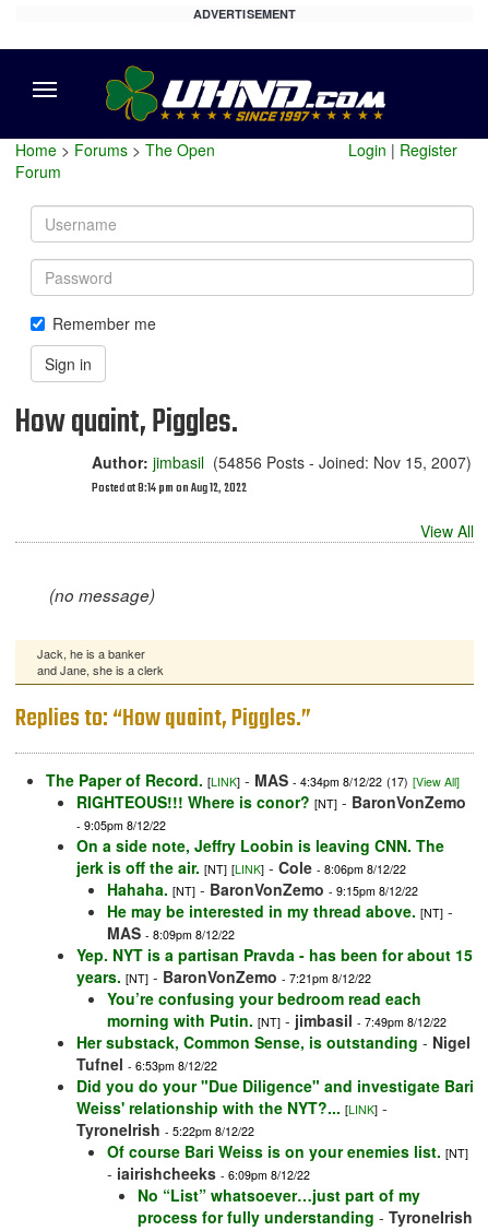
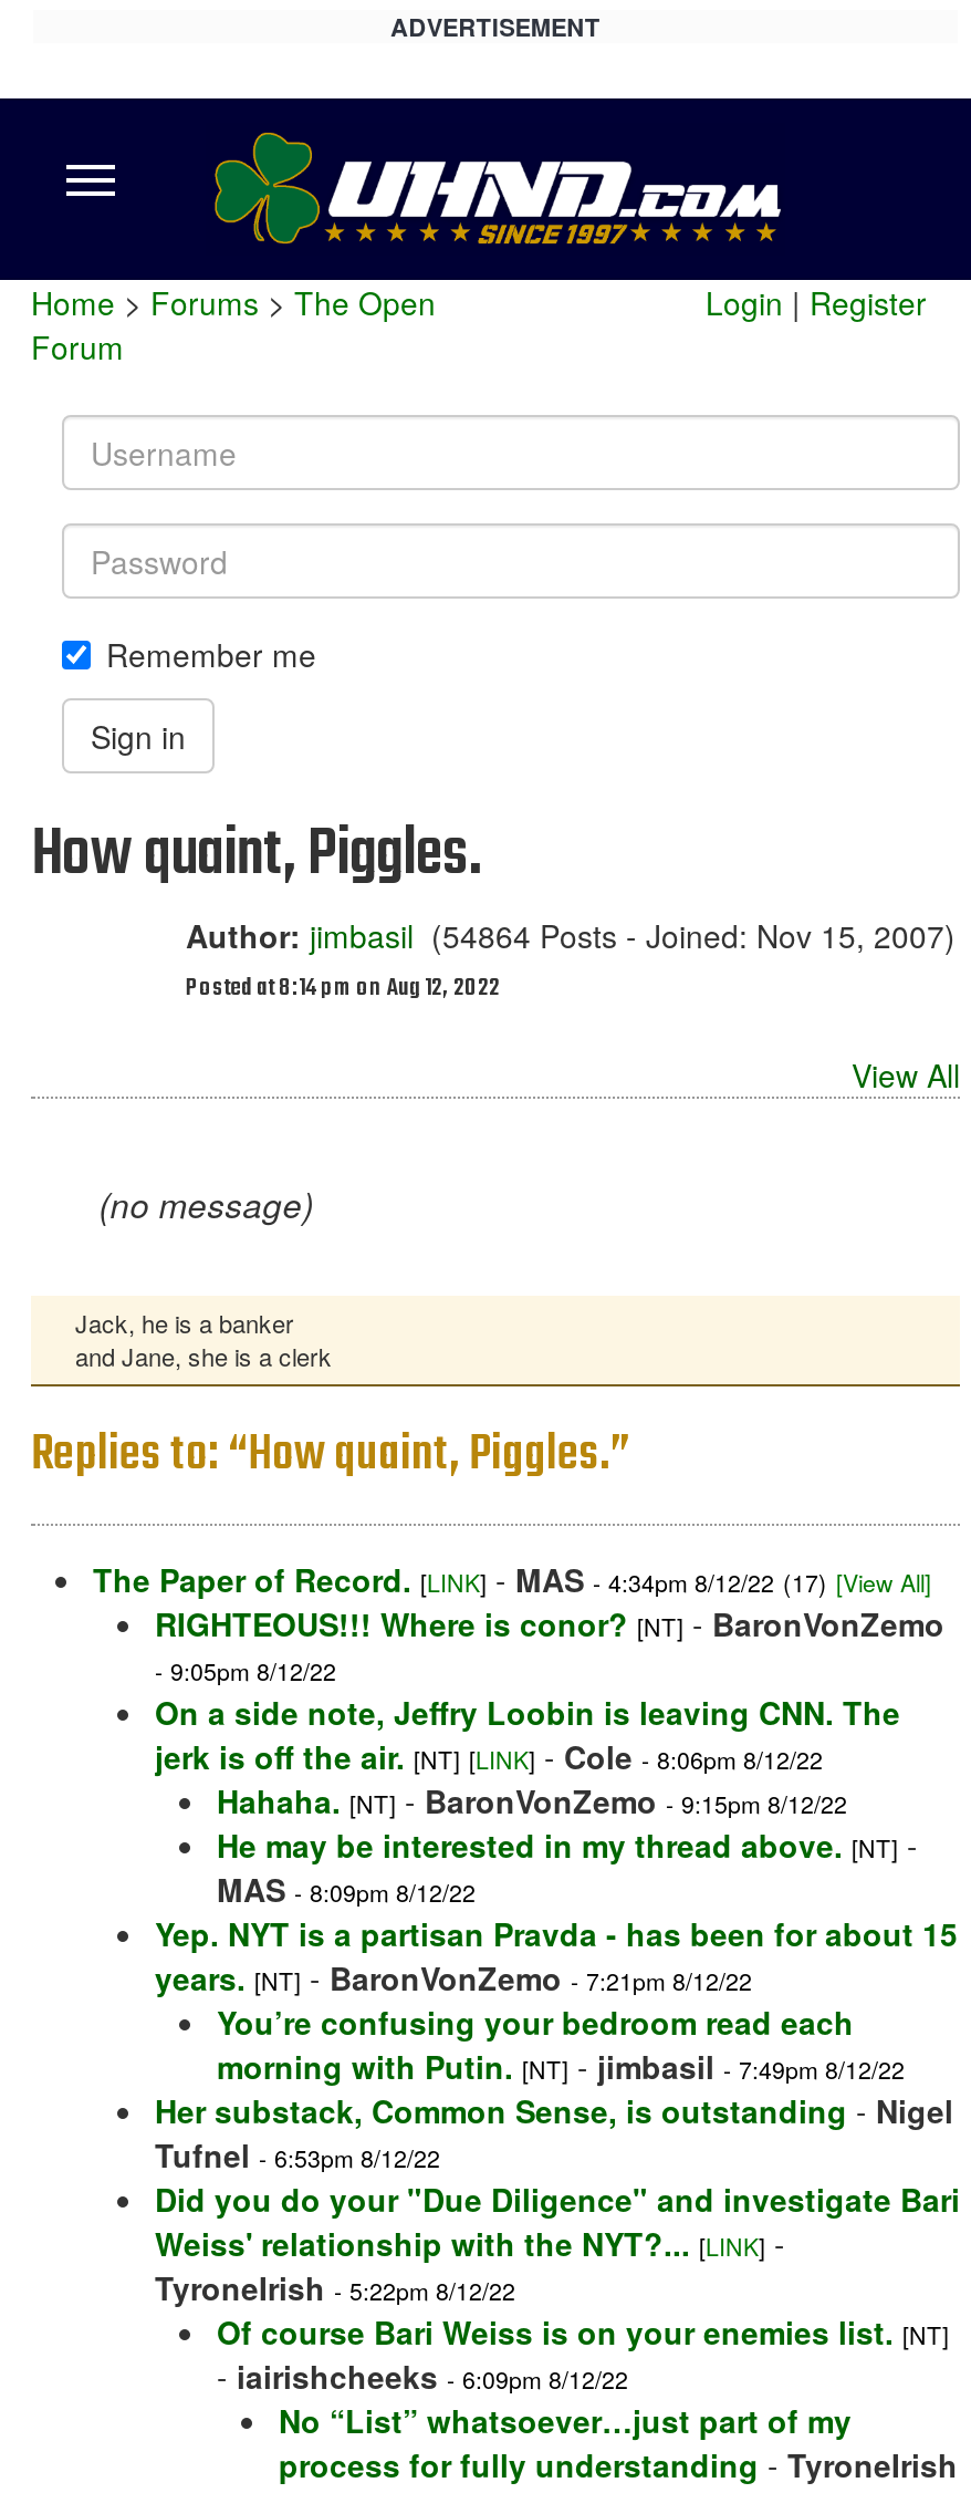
- Author: jimbasil (54856 Posts - Joined: Nov 15, 2007)
+ Author: jimbasil (54864 Posts - Joined: Nov 15, 2007)
